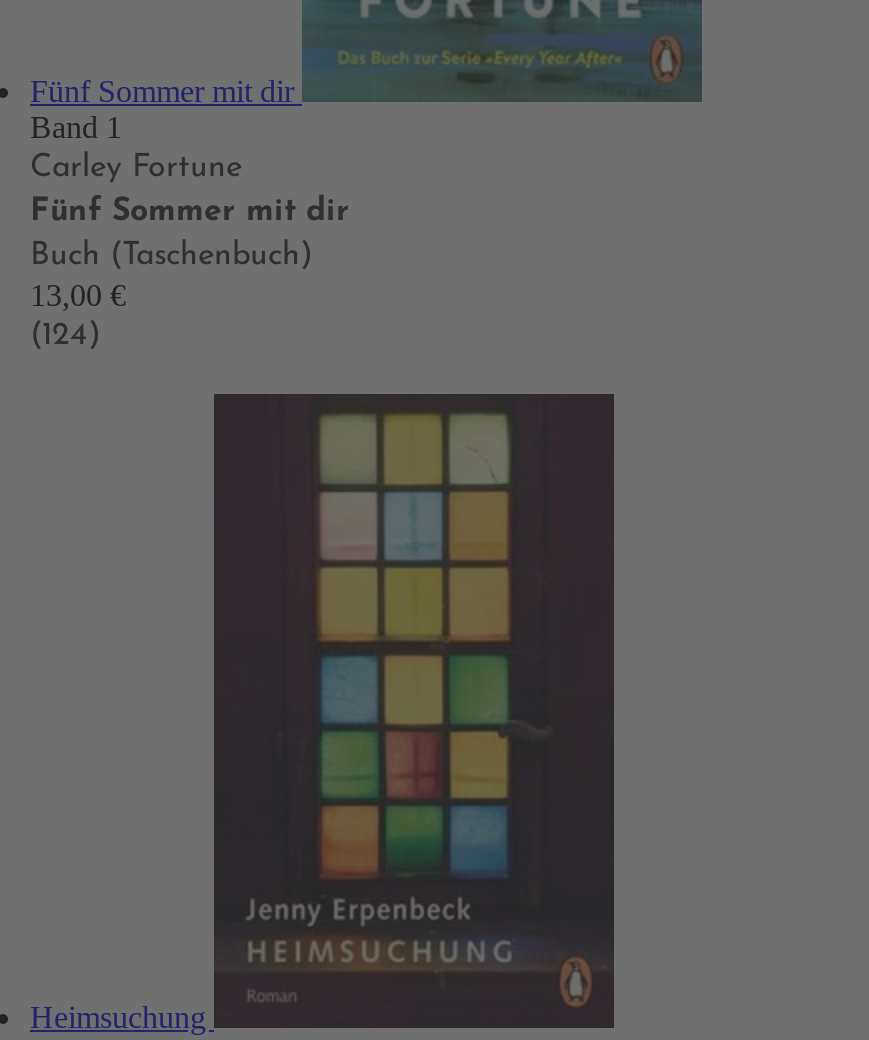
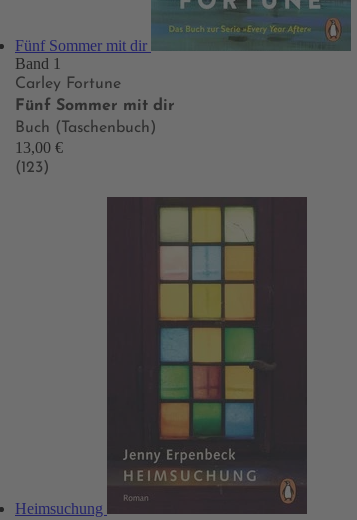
- (124)
+ (123)
